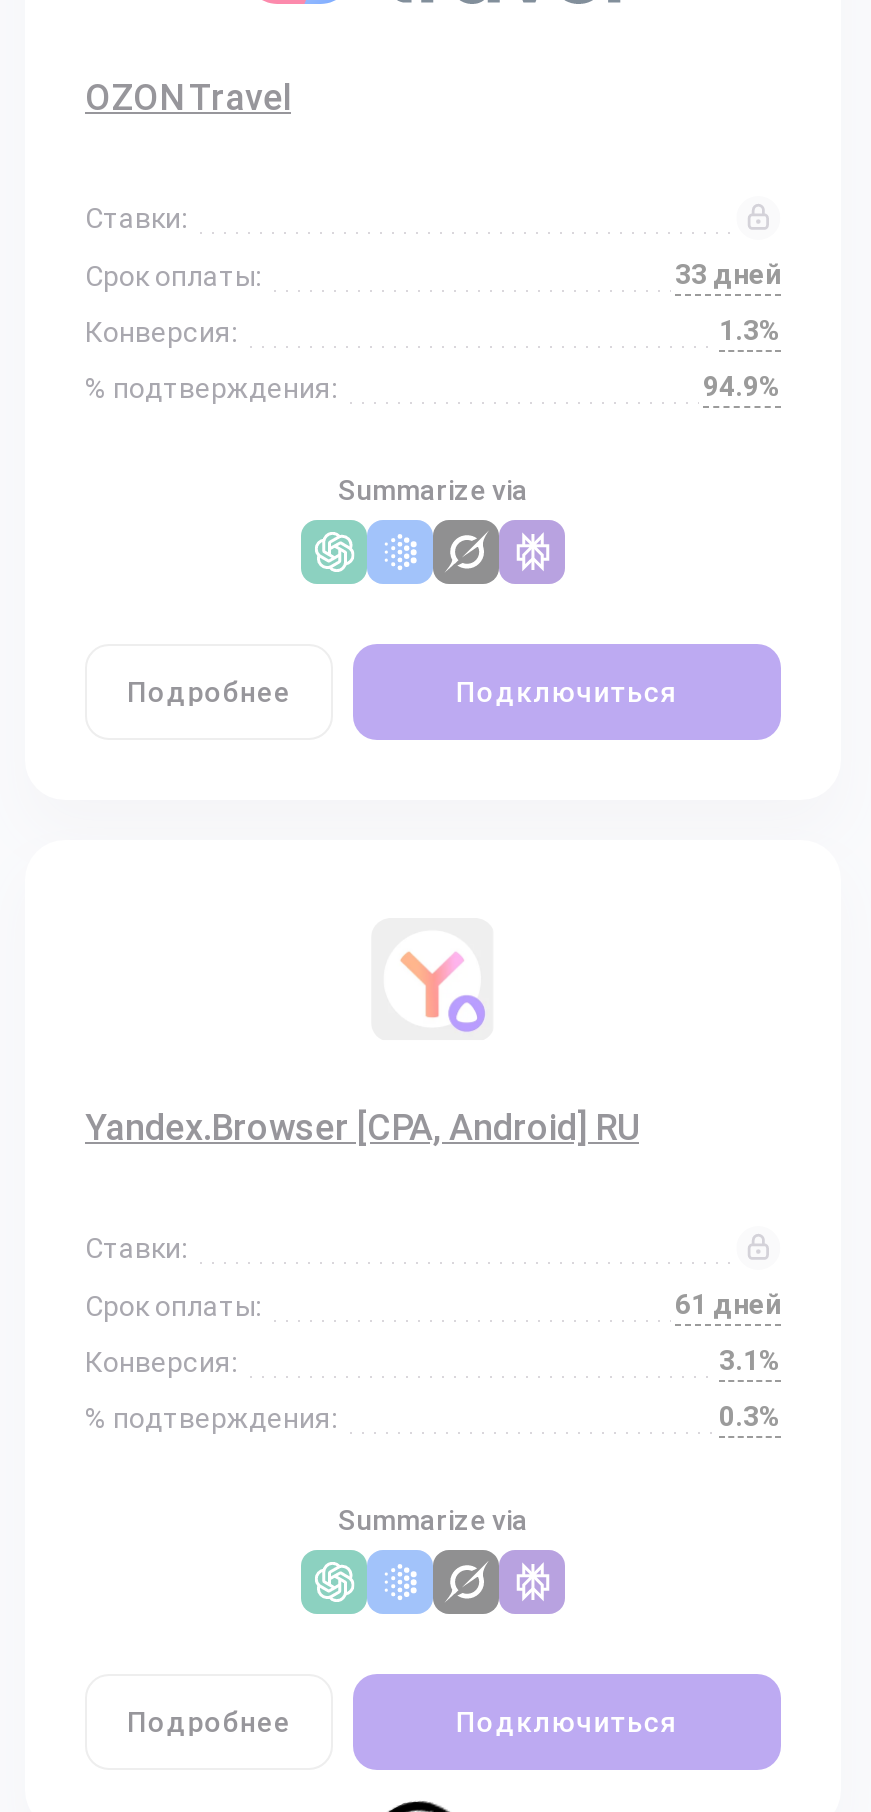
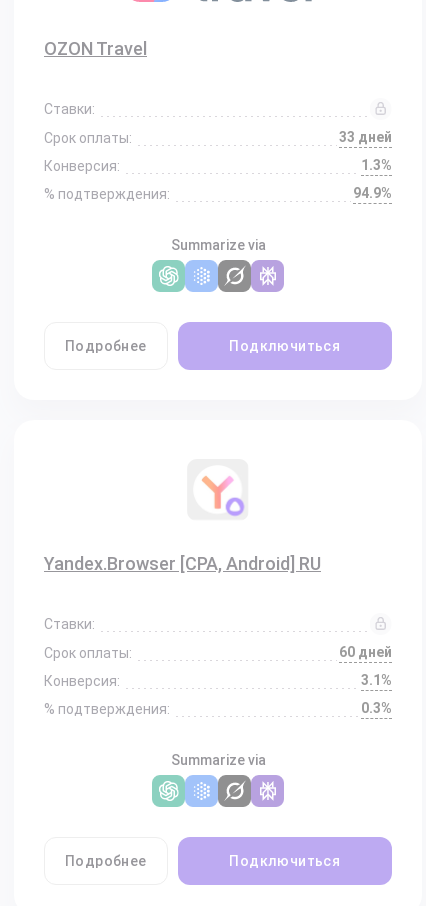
- 61 дней
+ 60 дней
